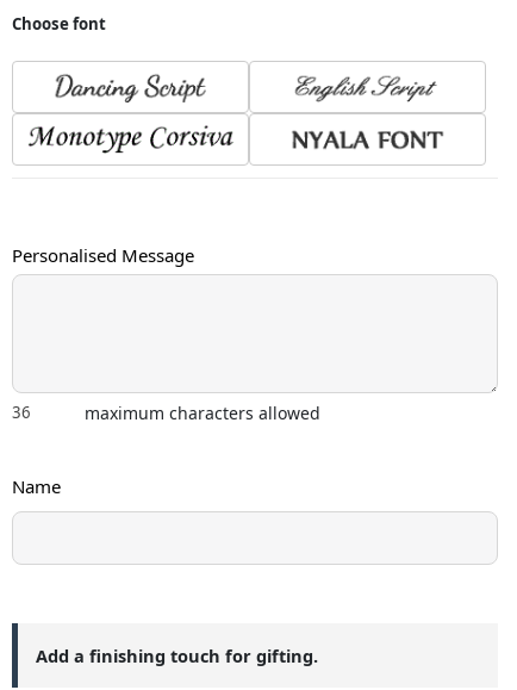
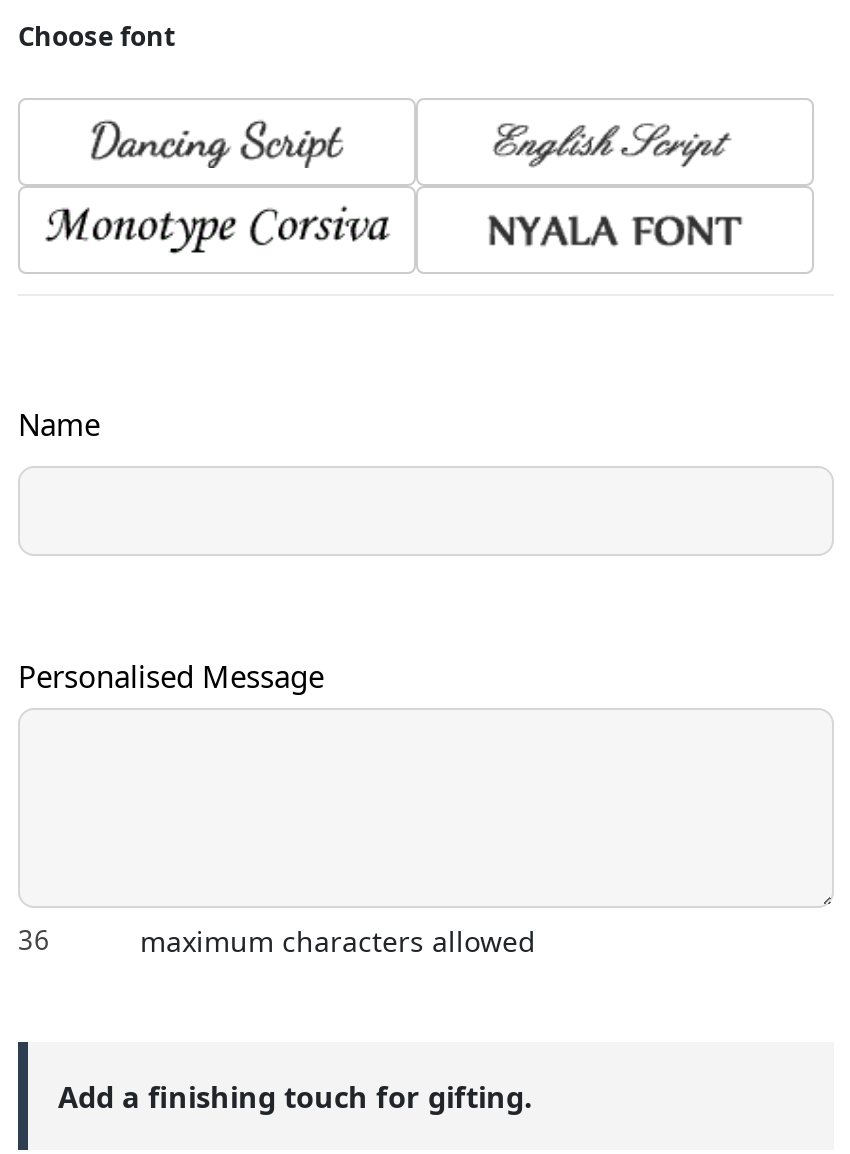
moved down: Personalised Message | maximum characters allowed

moved up: Name
